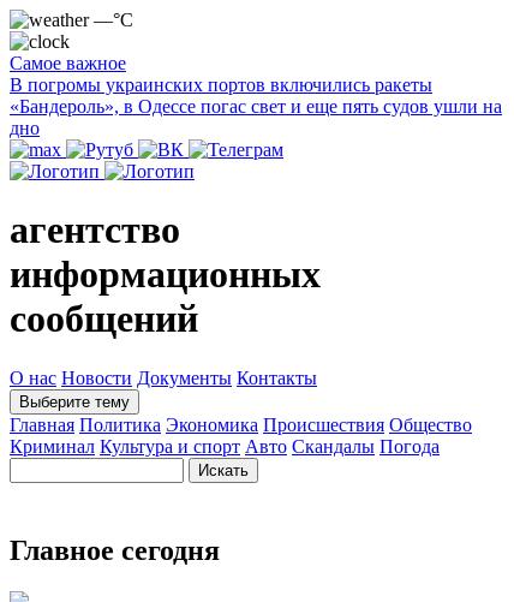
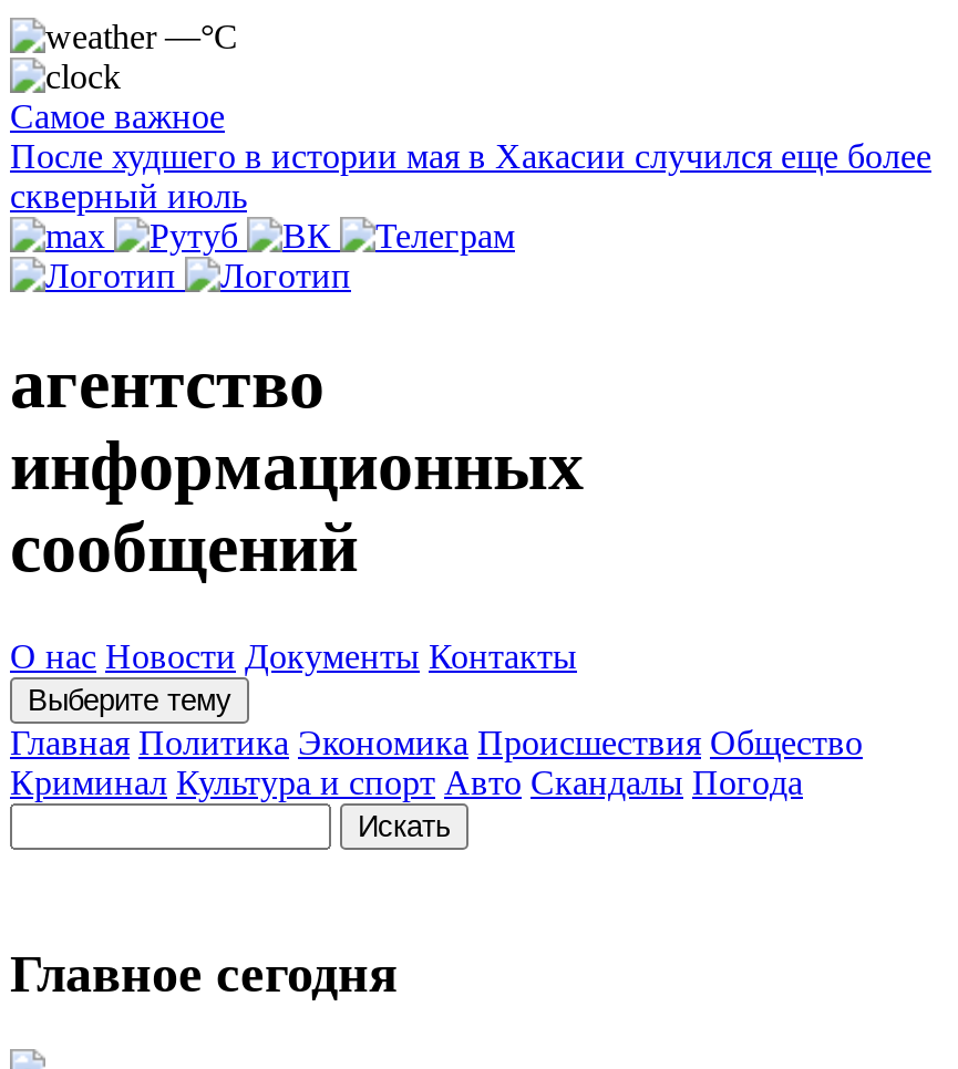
- В погромы украинских портов включились ракеты
- «Бандероль», в Одессе погас свет и еще пять судов ушли на
- дно
+ После худшего в истории мая в Хакасии случился еще более
+ скверный июль
